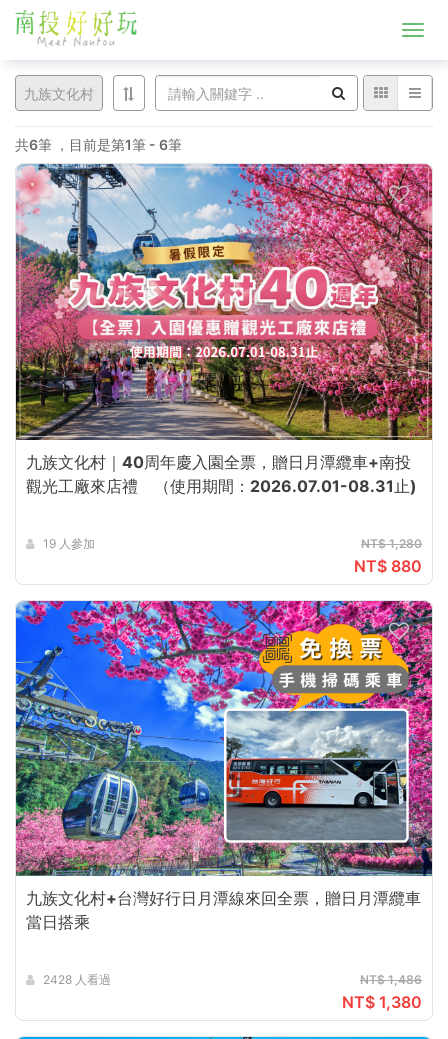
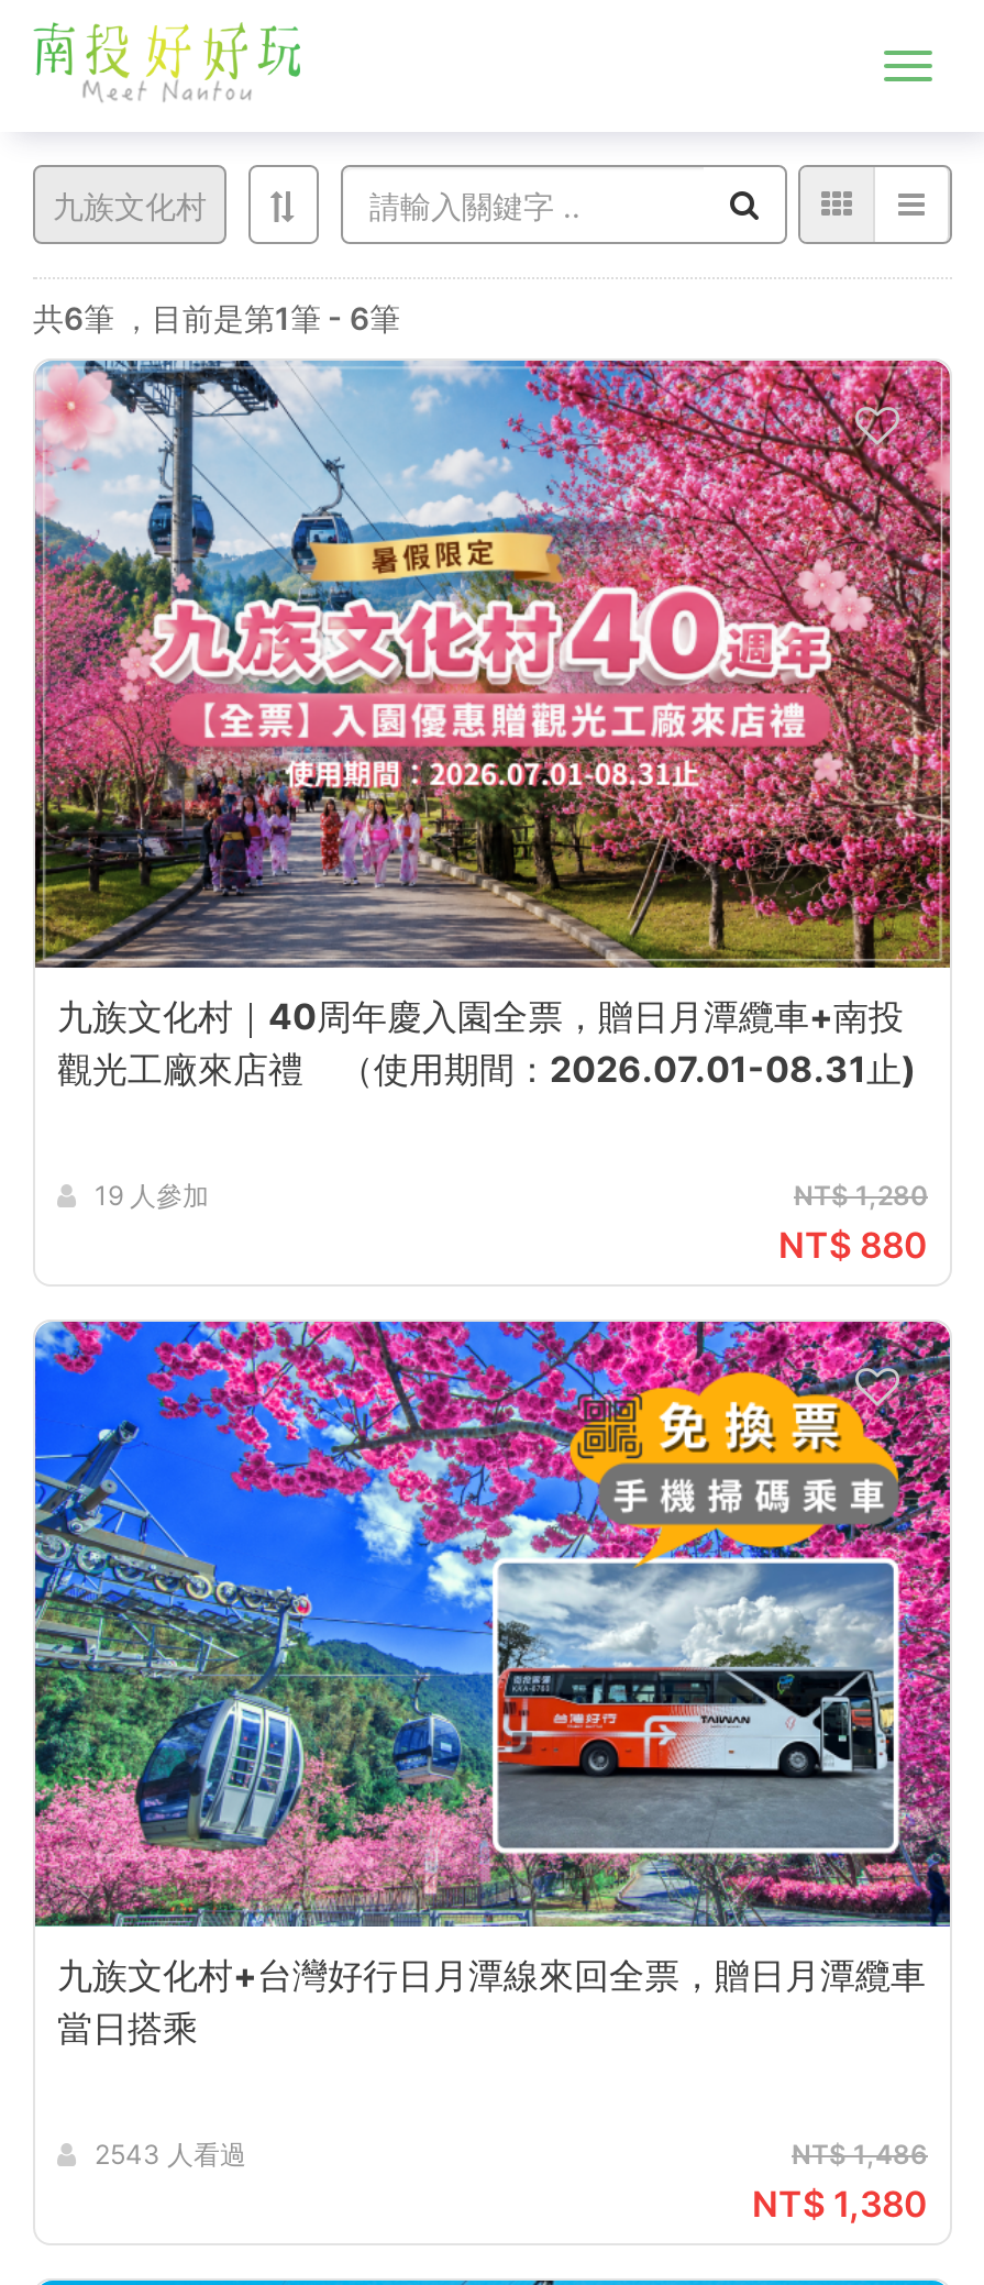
- 2428 人看過
+ 2543 人看過
